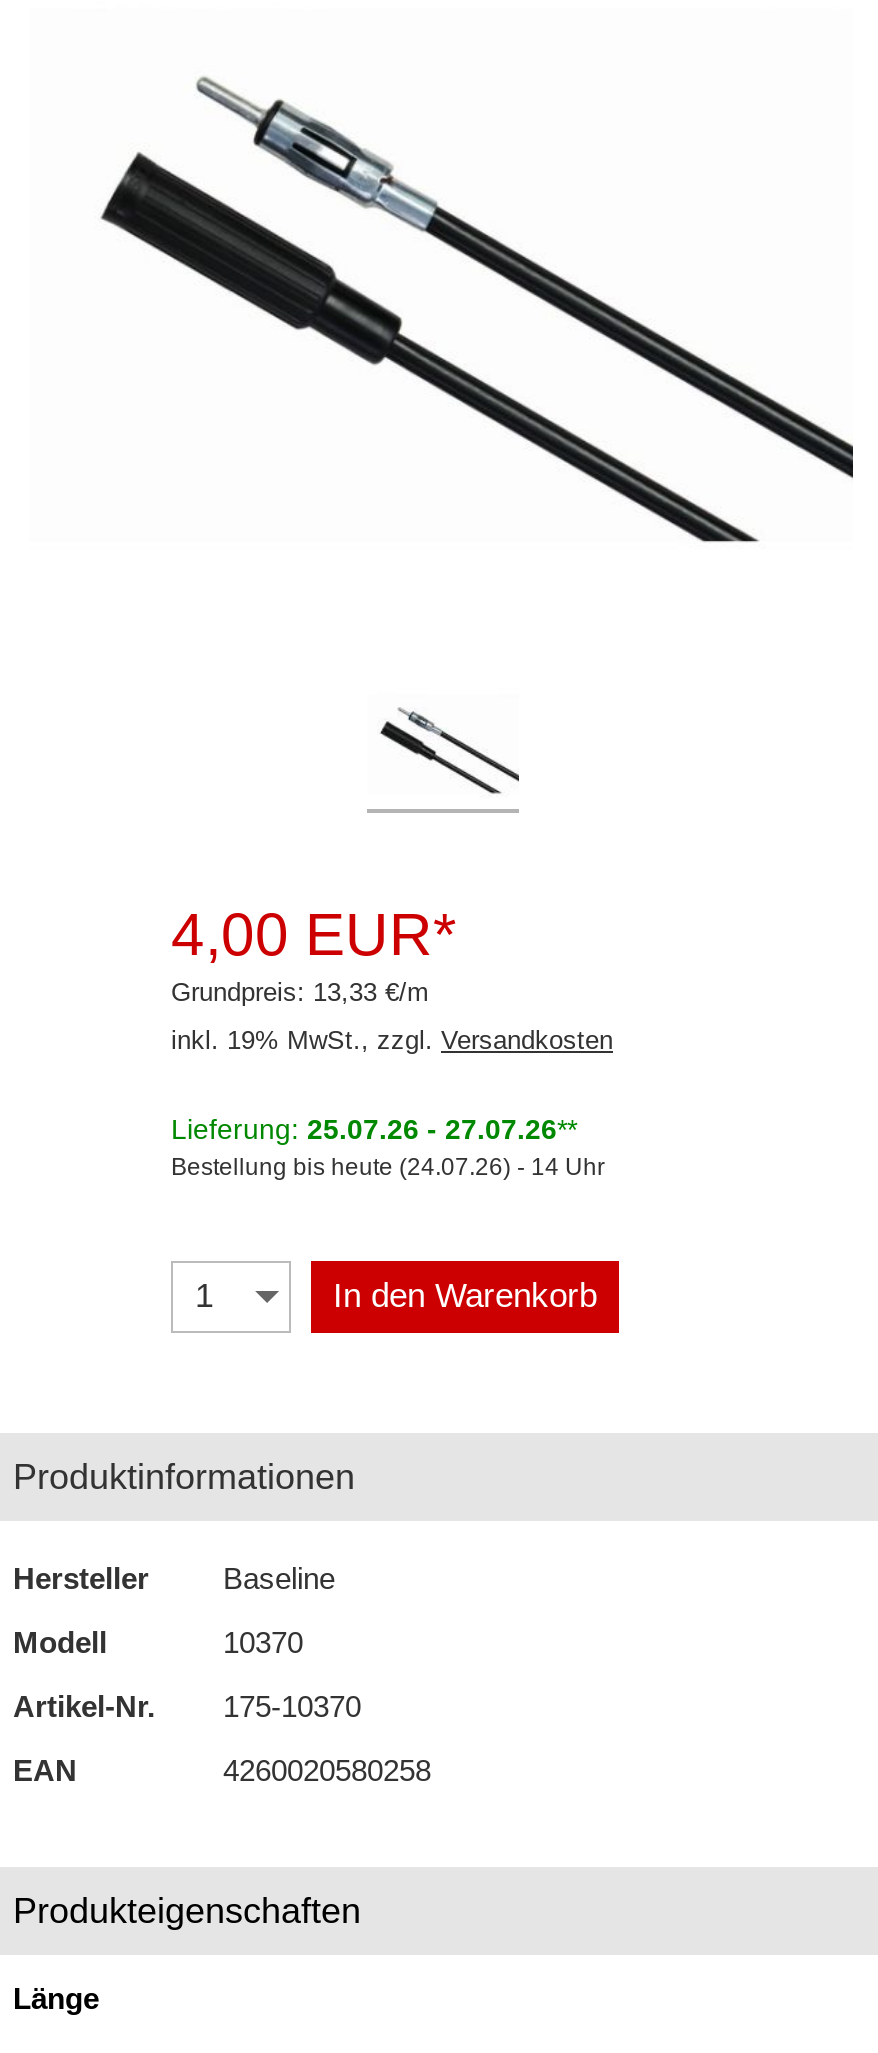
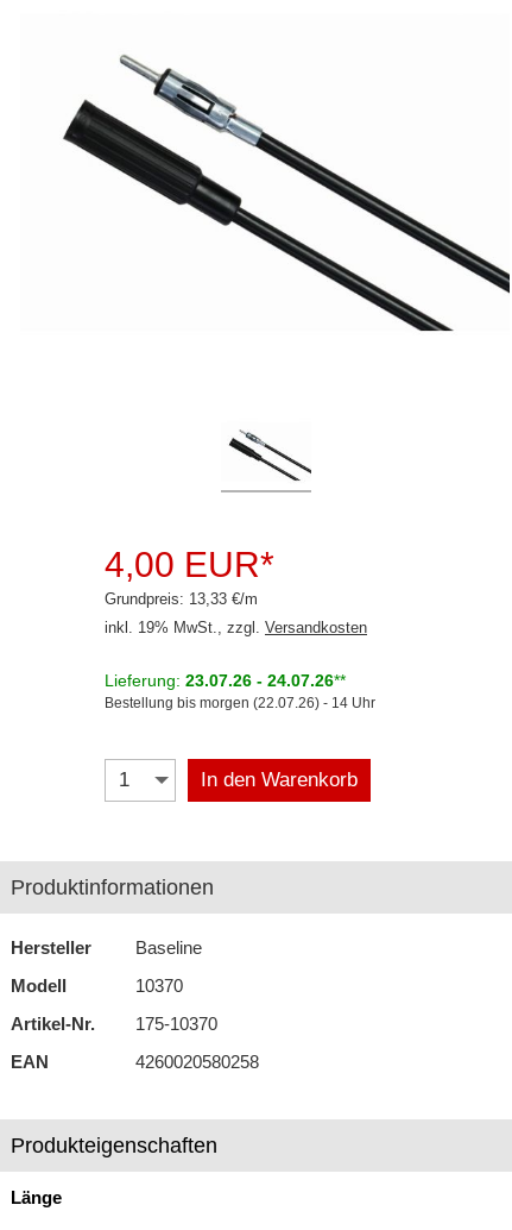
- Lieferung: 25.07.26 - 27.07.26**
+ Lieferung: 23.07.26 - 24.07.26**

- Bestellung bis heute (24.07.26) - 14 Uhr
+ Bestellung bis morgen (22.07.26) - 14 Uhr
